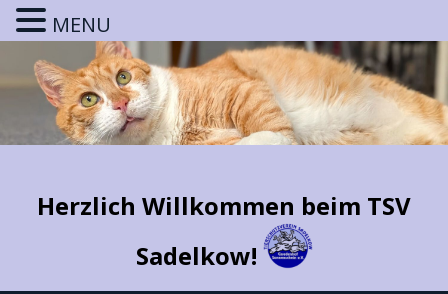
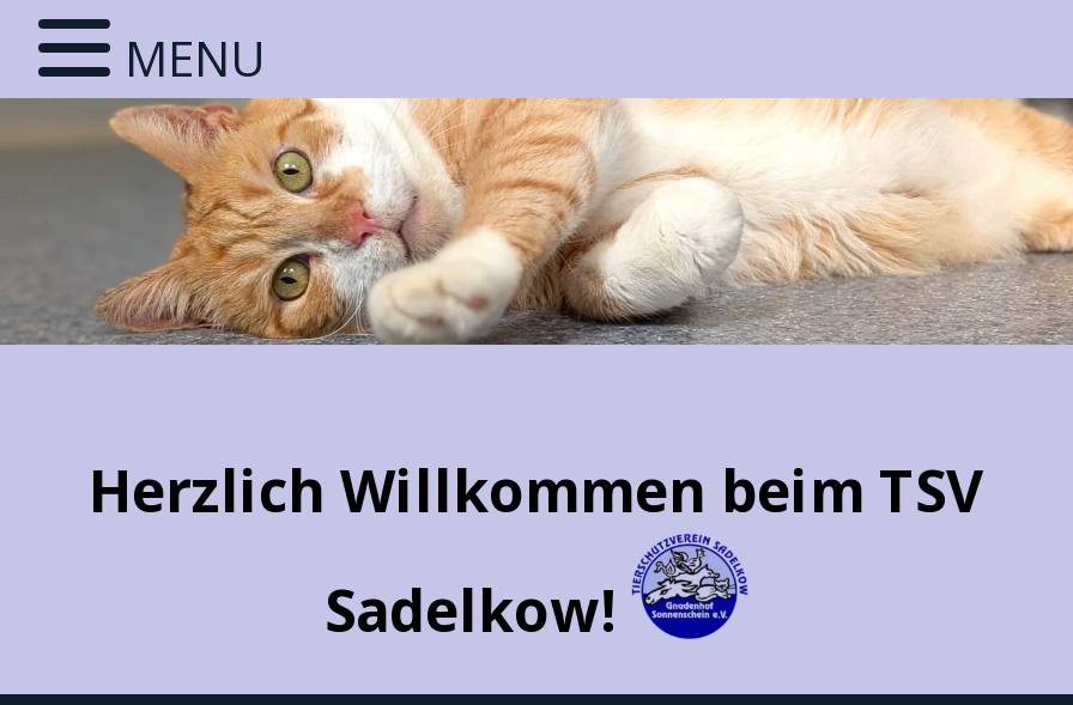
- [image]
+ [image]
